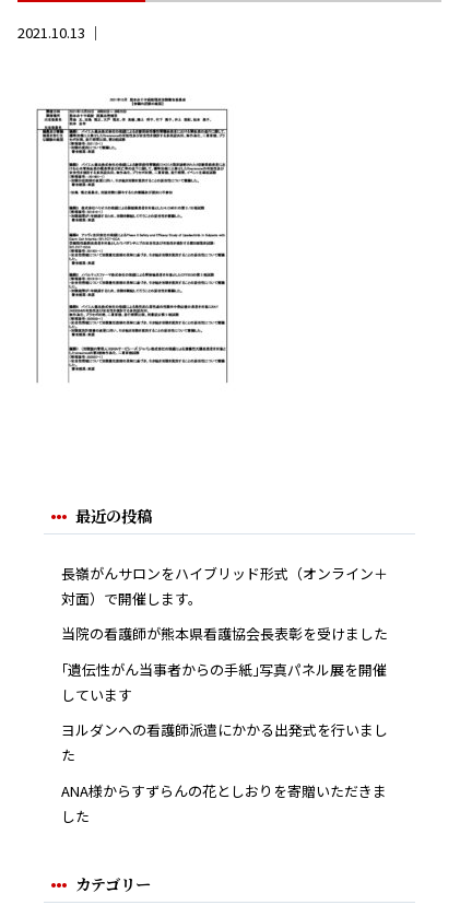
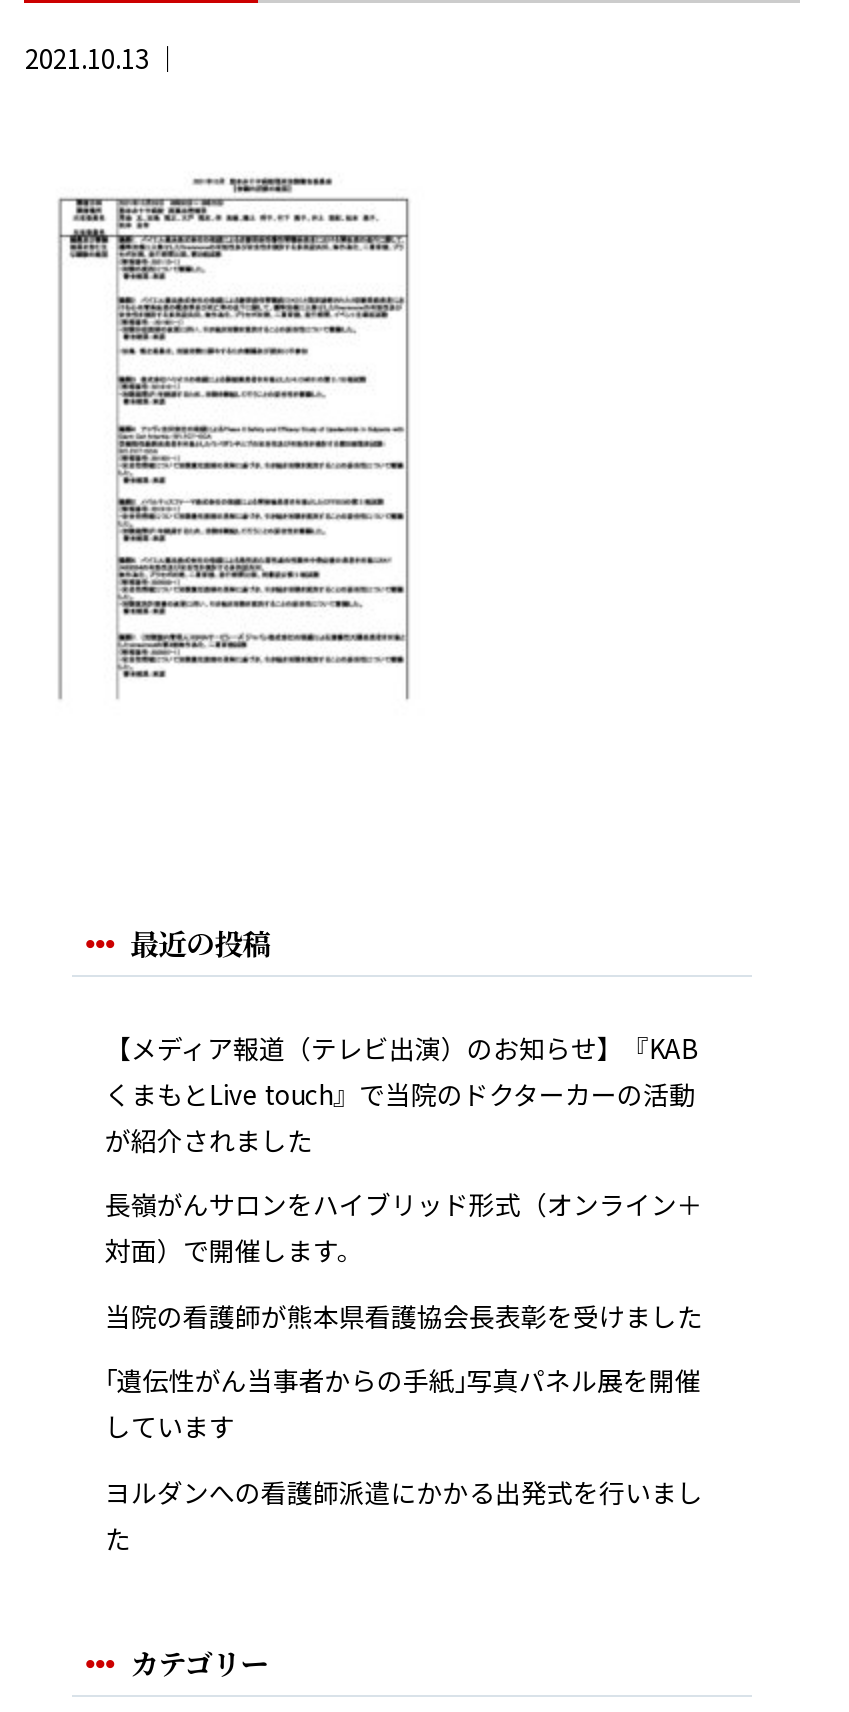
+ 【メディア報道（テレビ出演）のお知らせ】『KAB
+ くまもとLive touch』で当院のドクターカーの活動
+ が紹介されました

moved down: 長嶺がんサロンをハイブリッド形式（オンライン＋ | 対面）で開催します。 | 当院の看護師が熊本県看護協会長表彰を受けました | ｢遺伝性がん当事者からの手紙｣写真パネル展を開催 | しています | ヨルダンへの看護師派遣にかかる出発式を行いまし | た

- ANA様からすずらんの花としおりを寄贈いただきま
- した
